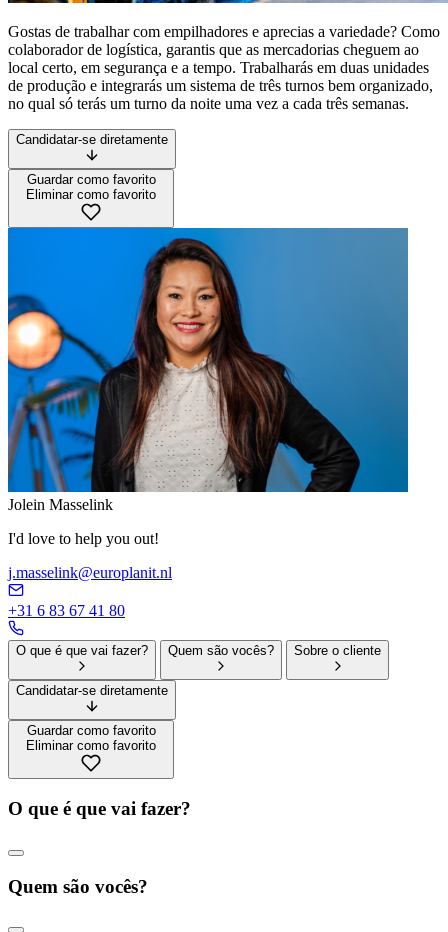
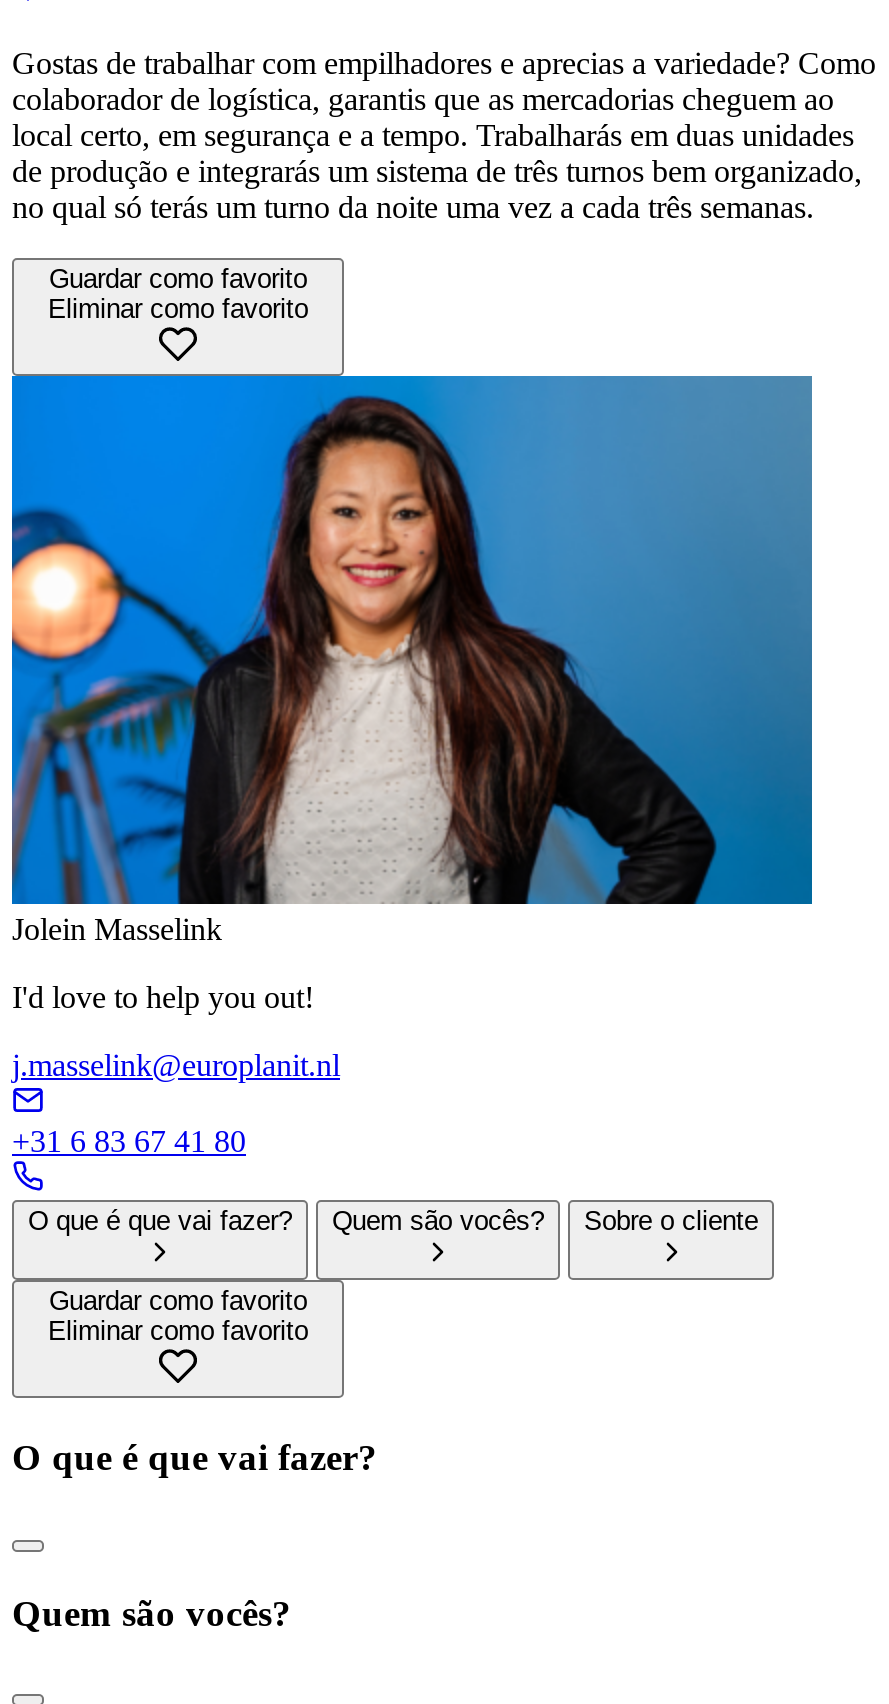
- Candidatar-se diretamente

- Candidatar-se diretamente
